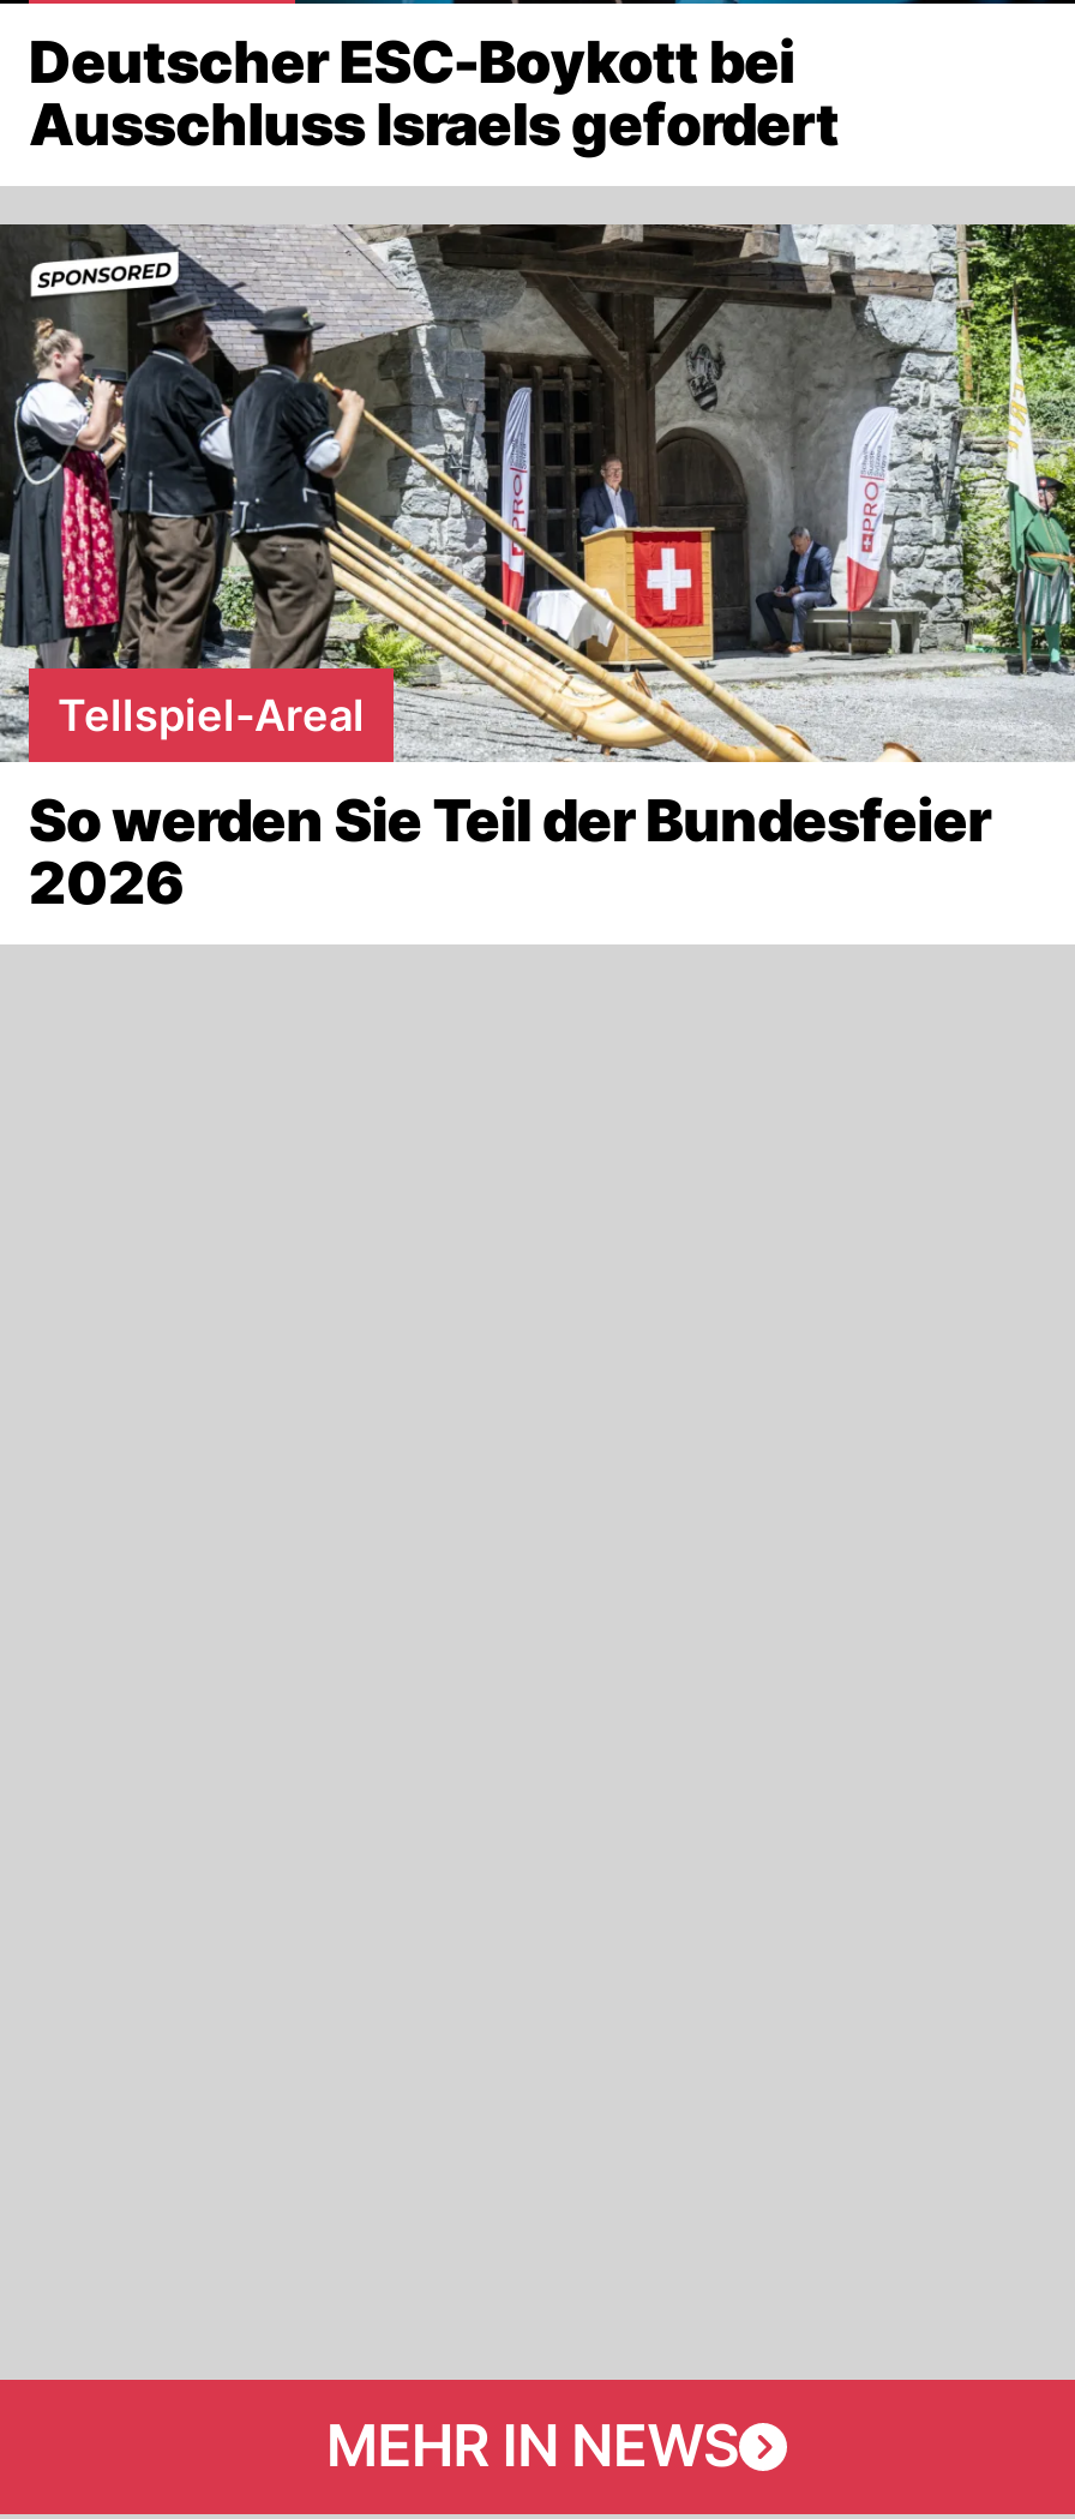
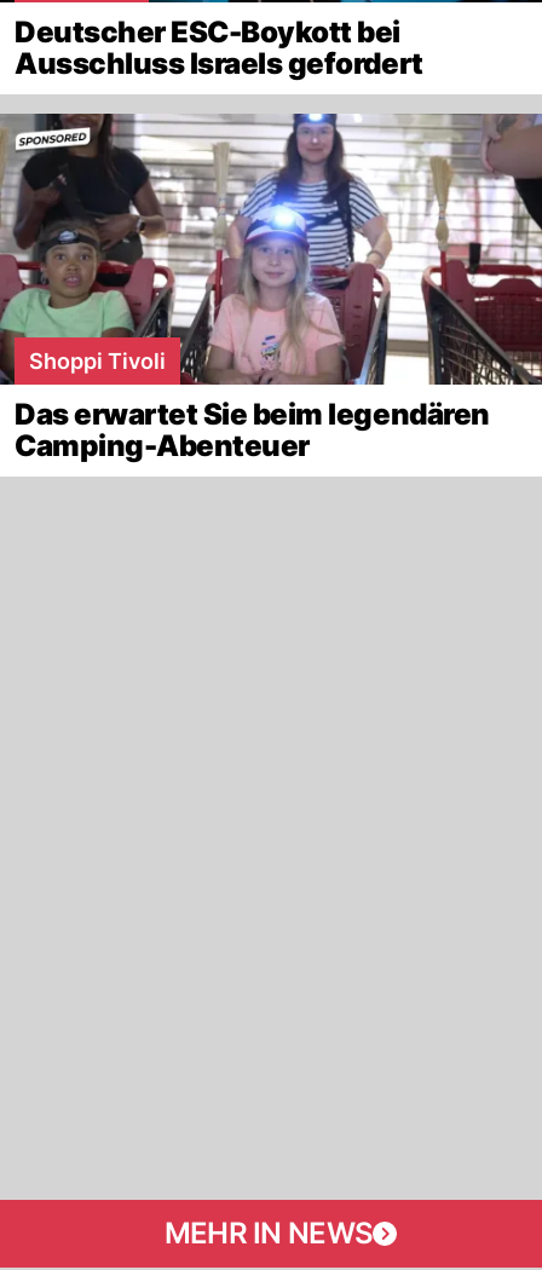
- [image]
- Tellspiel-Areal
+ [image]
+ Shoppi Tivoli

- So werden Sie Teil der Bundesfeier
- 2026
+ Das erwartet Sie beim legendären
+ Camping-Abenteuer
